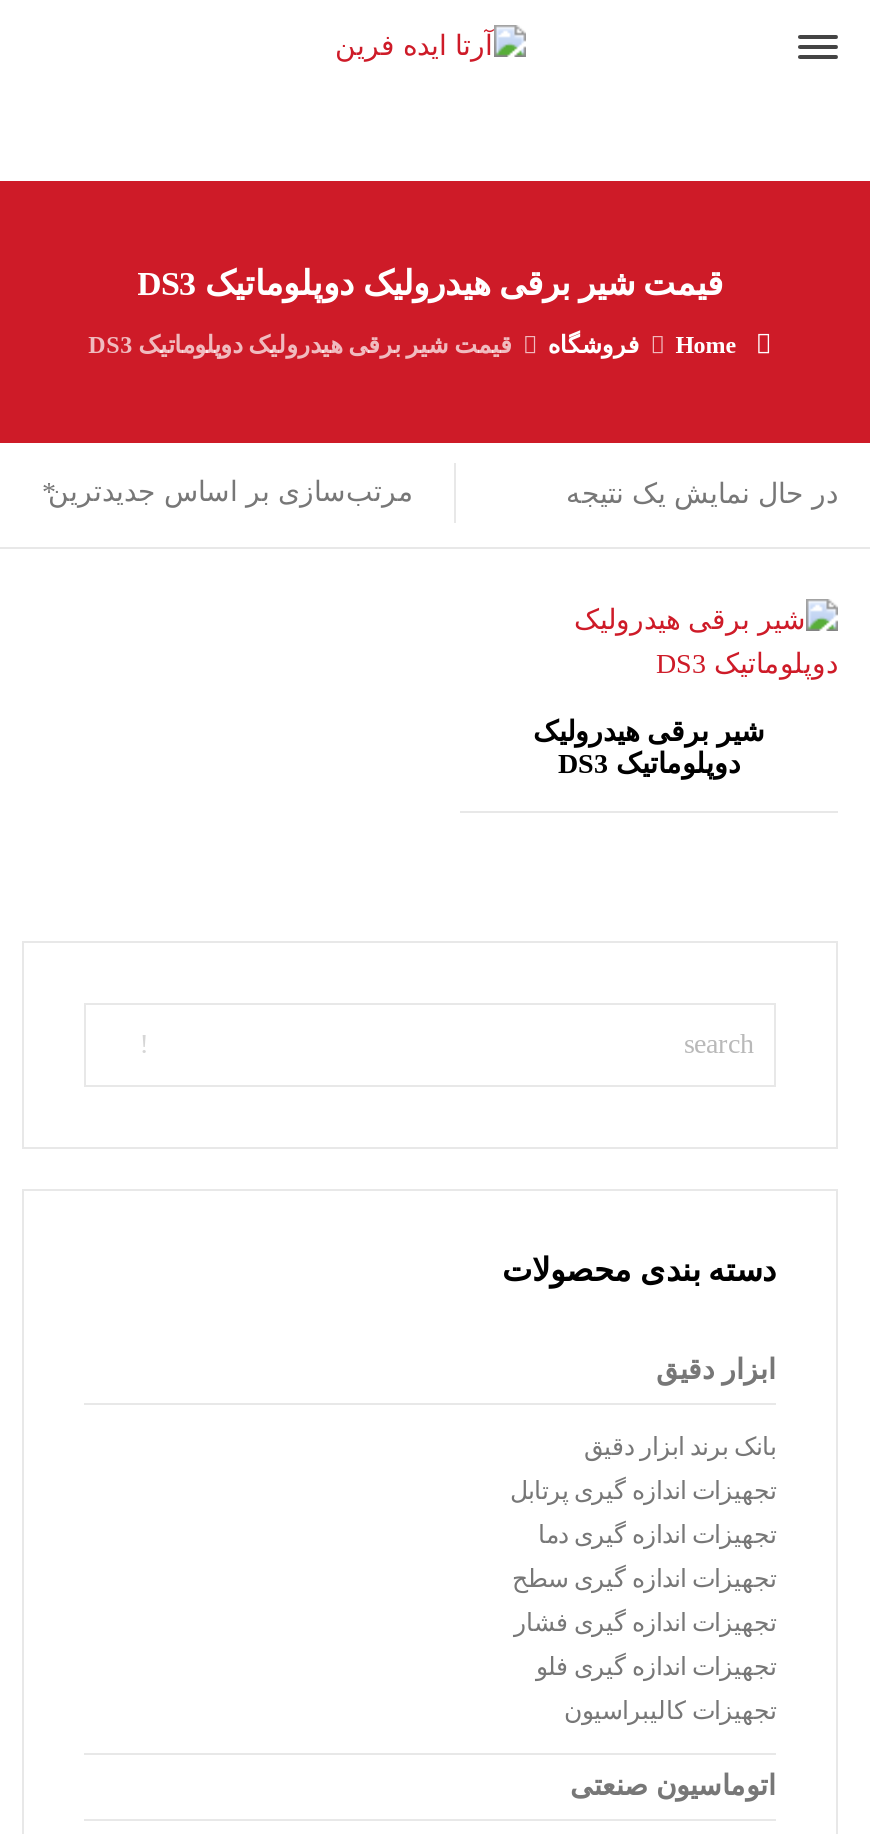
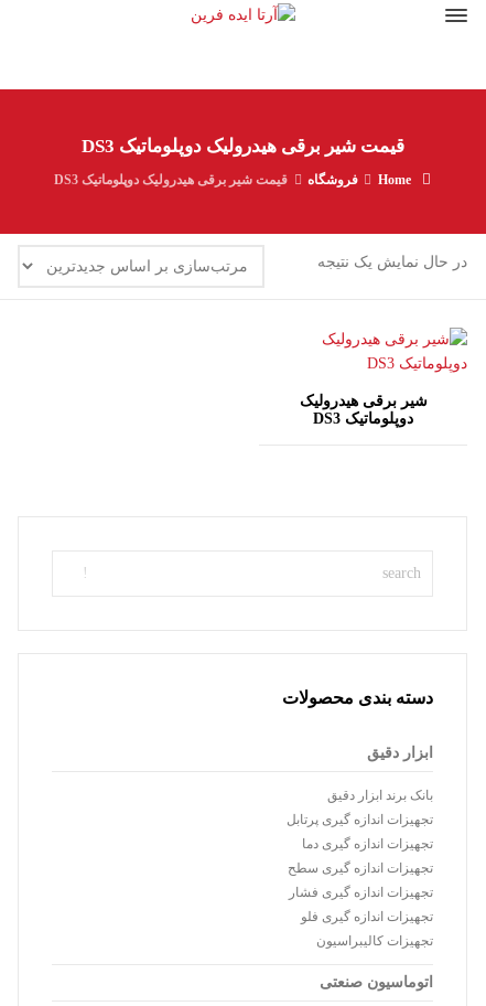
- مرتب‌سازی بر اساس جدیدترین
